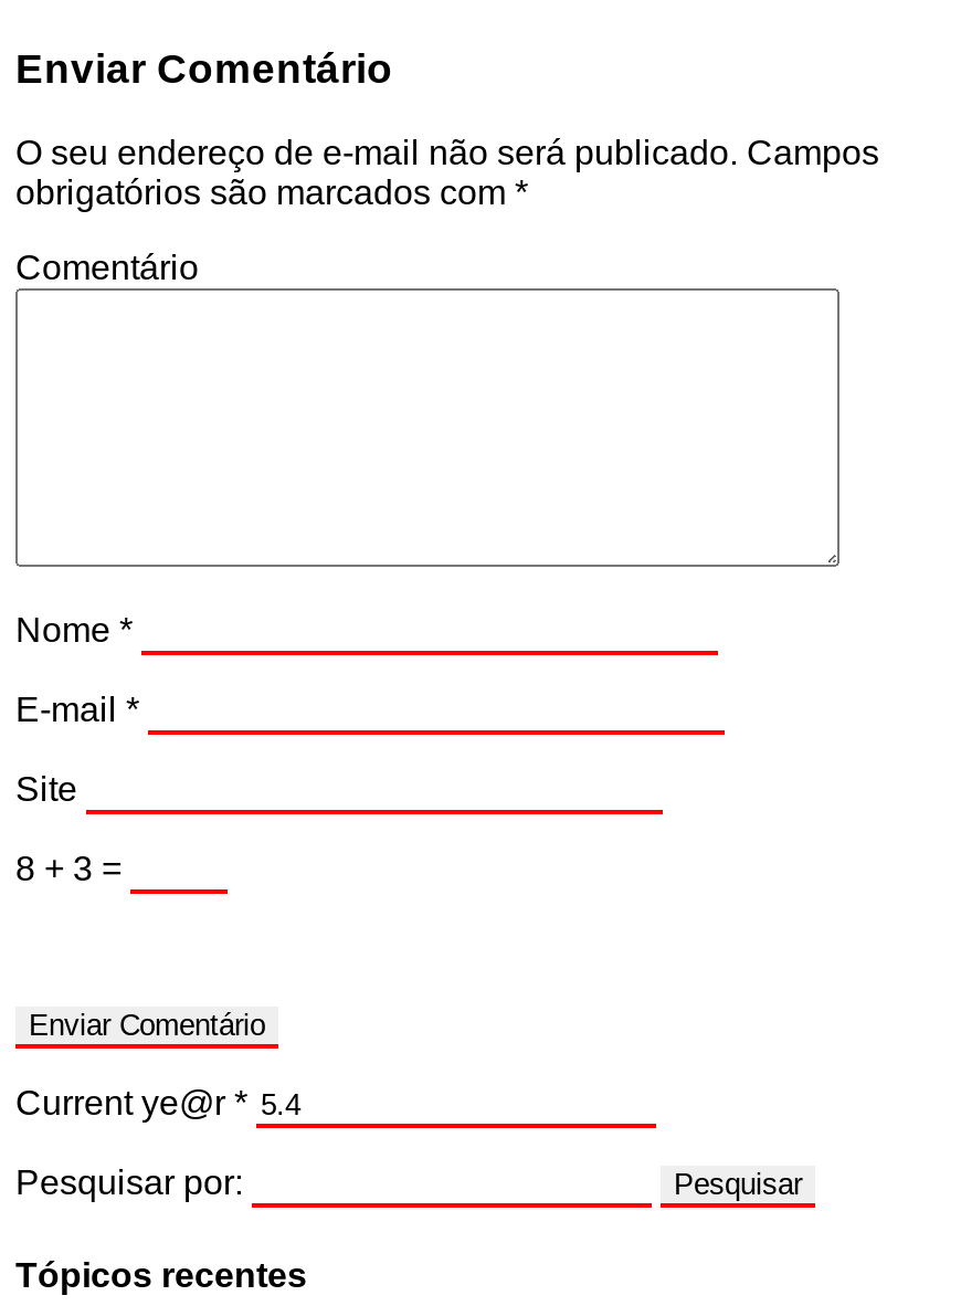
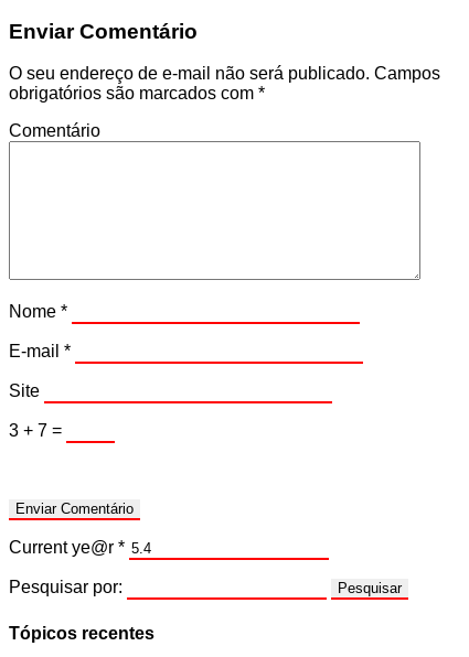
- 8 + 3 =
+ 3 + 7 =
